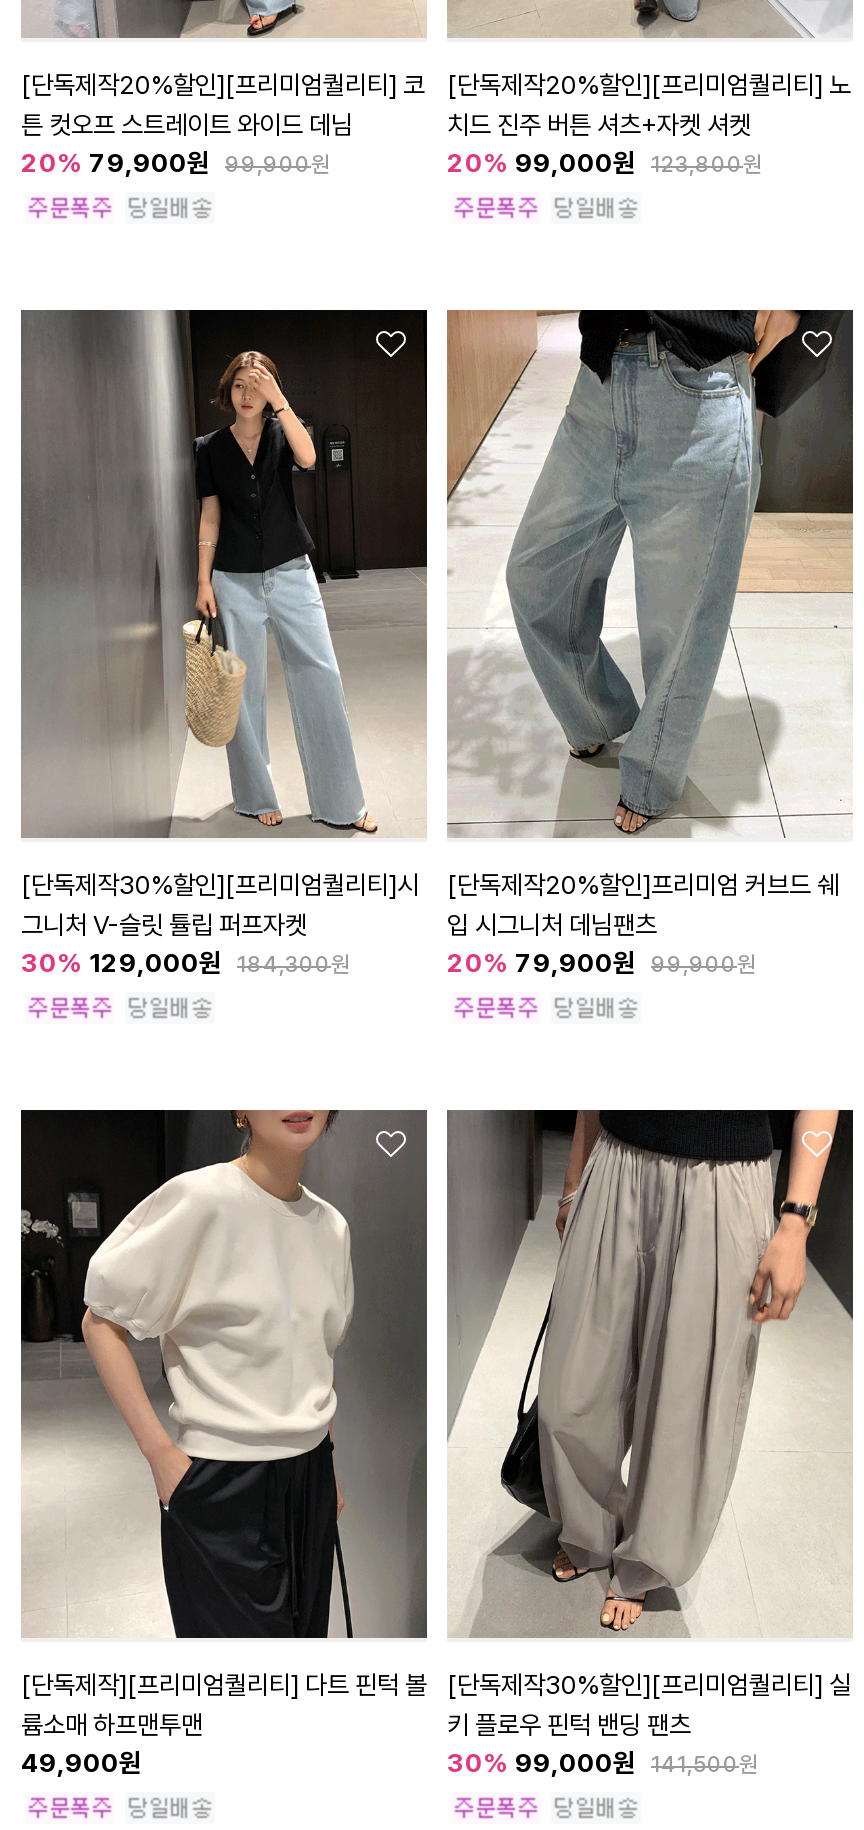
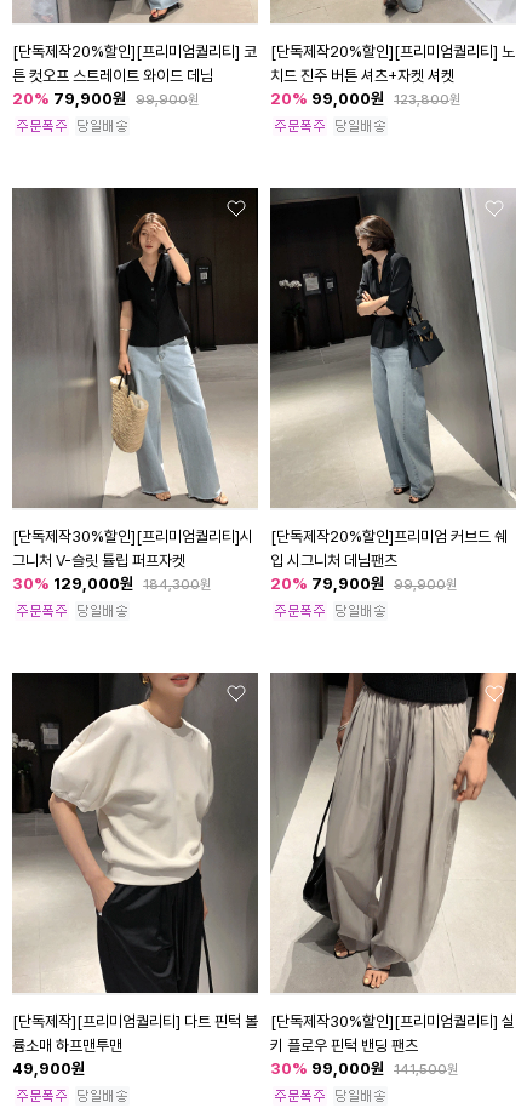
- [image]
+ [image]
